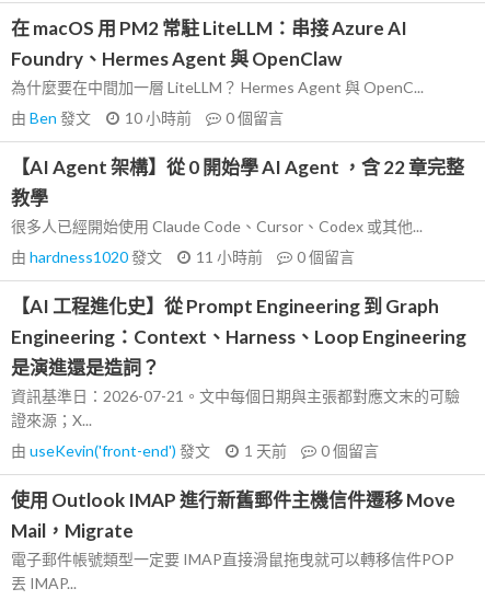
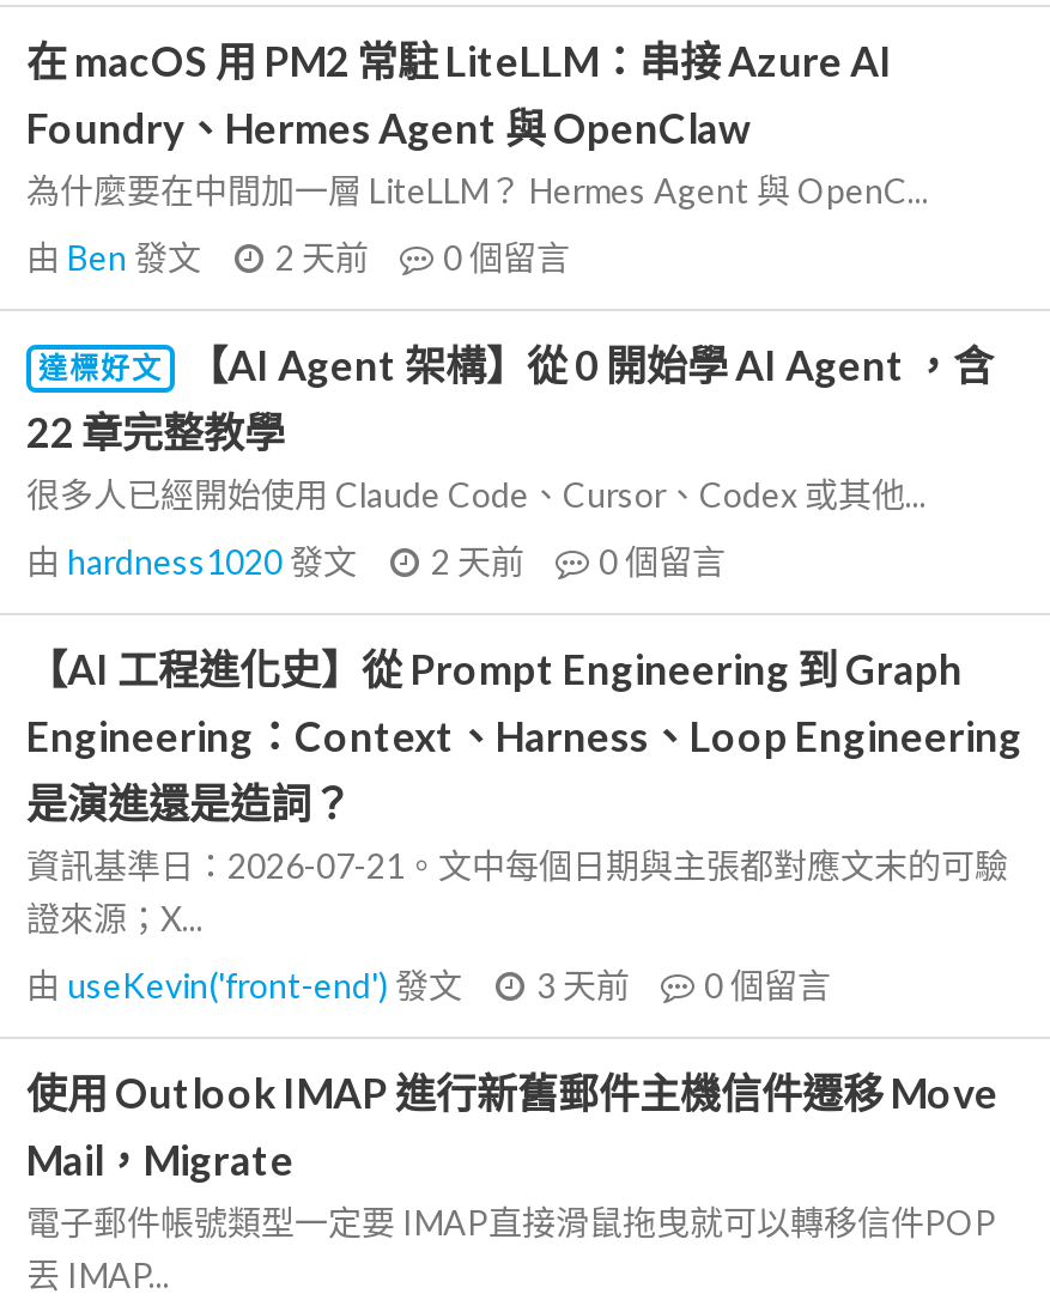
- 由Ben發文 10 小時前 0個留言
+ 由Ben發文 2 天前 0個留言

- 【AI Agent 架構】從 0 開始學 AI Agent ，含 22 章完整
- 教學
+ 達標好文
+ 【AI Agent 架構】從 0 開始學 AI Agent ，含
+ 22 章完整教學

- 由hardness1020發文 11 小時前 0個留言
+ 由hardness1020發文 2 天前 0個留言

- 由useKevin('front-end')發文 1 天前 0個留言
+ 由useKevin('front-end')發文 3 天前 0個留言
